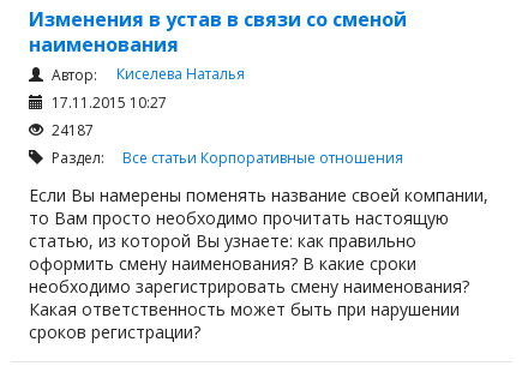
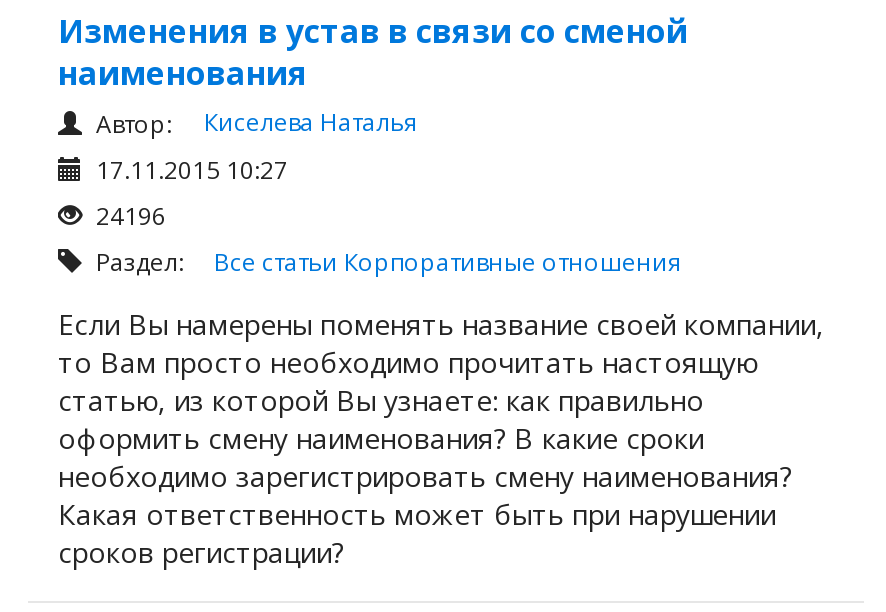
- 24187
+ 24196
